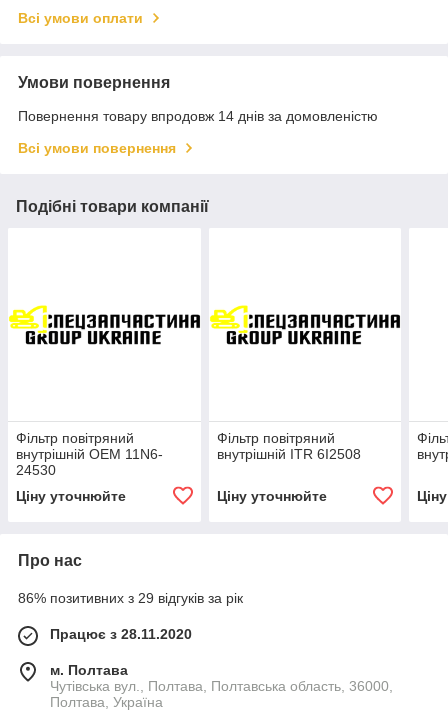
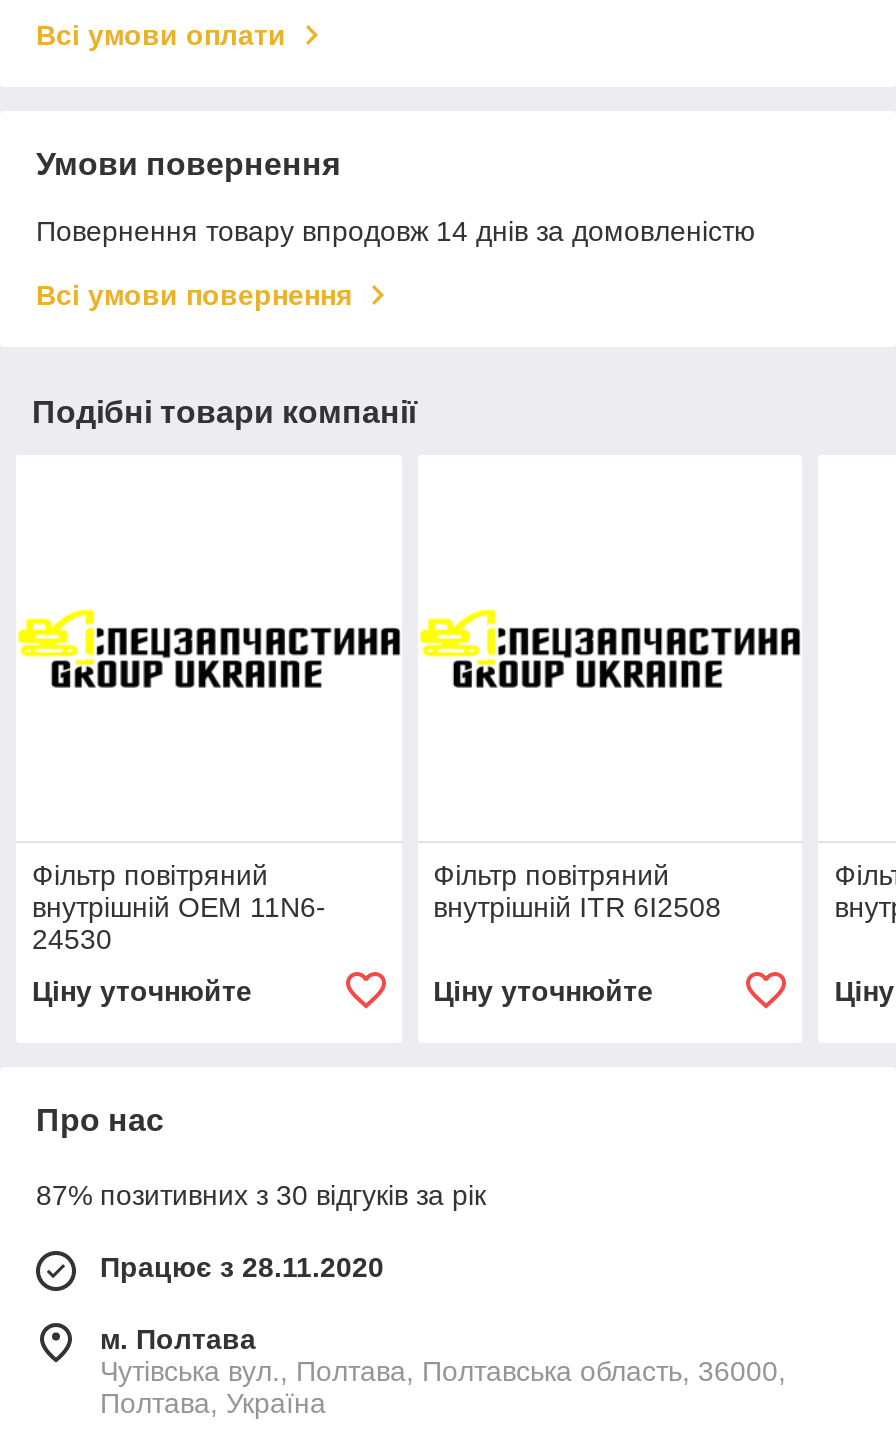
- 86% позитивних з 29 відгуків за рік
+ 87% позитивних з 30 відгуків за рік
